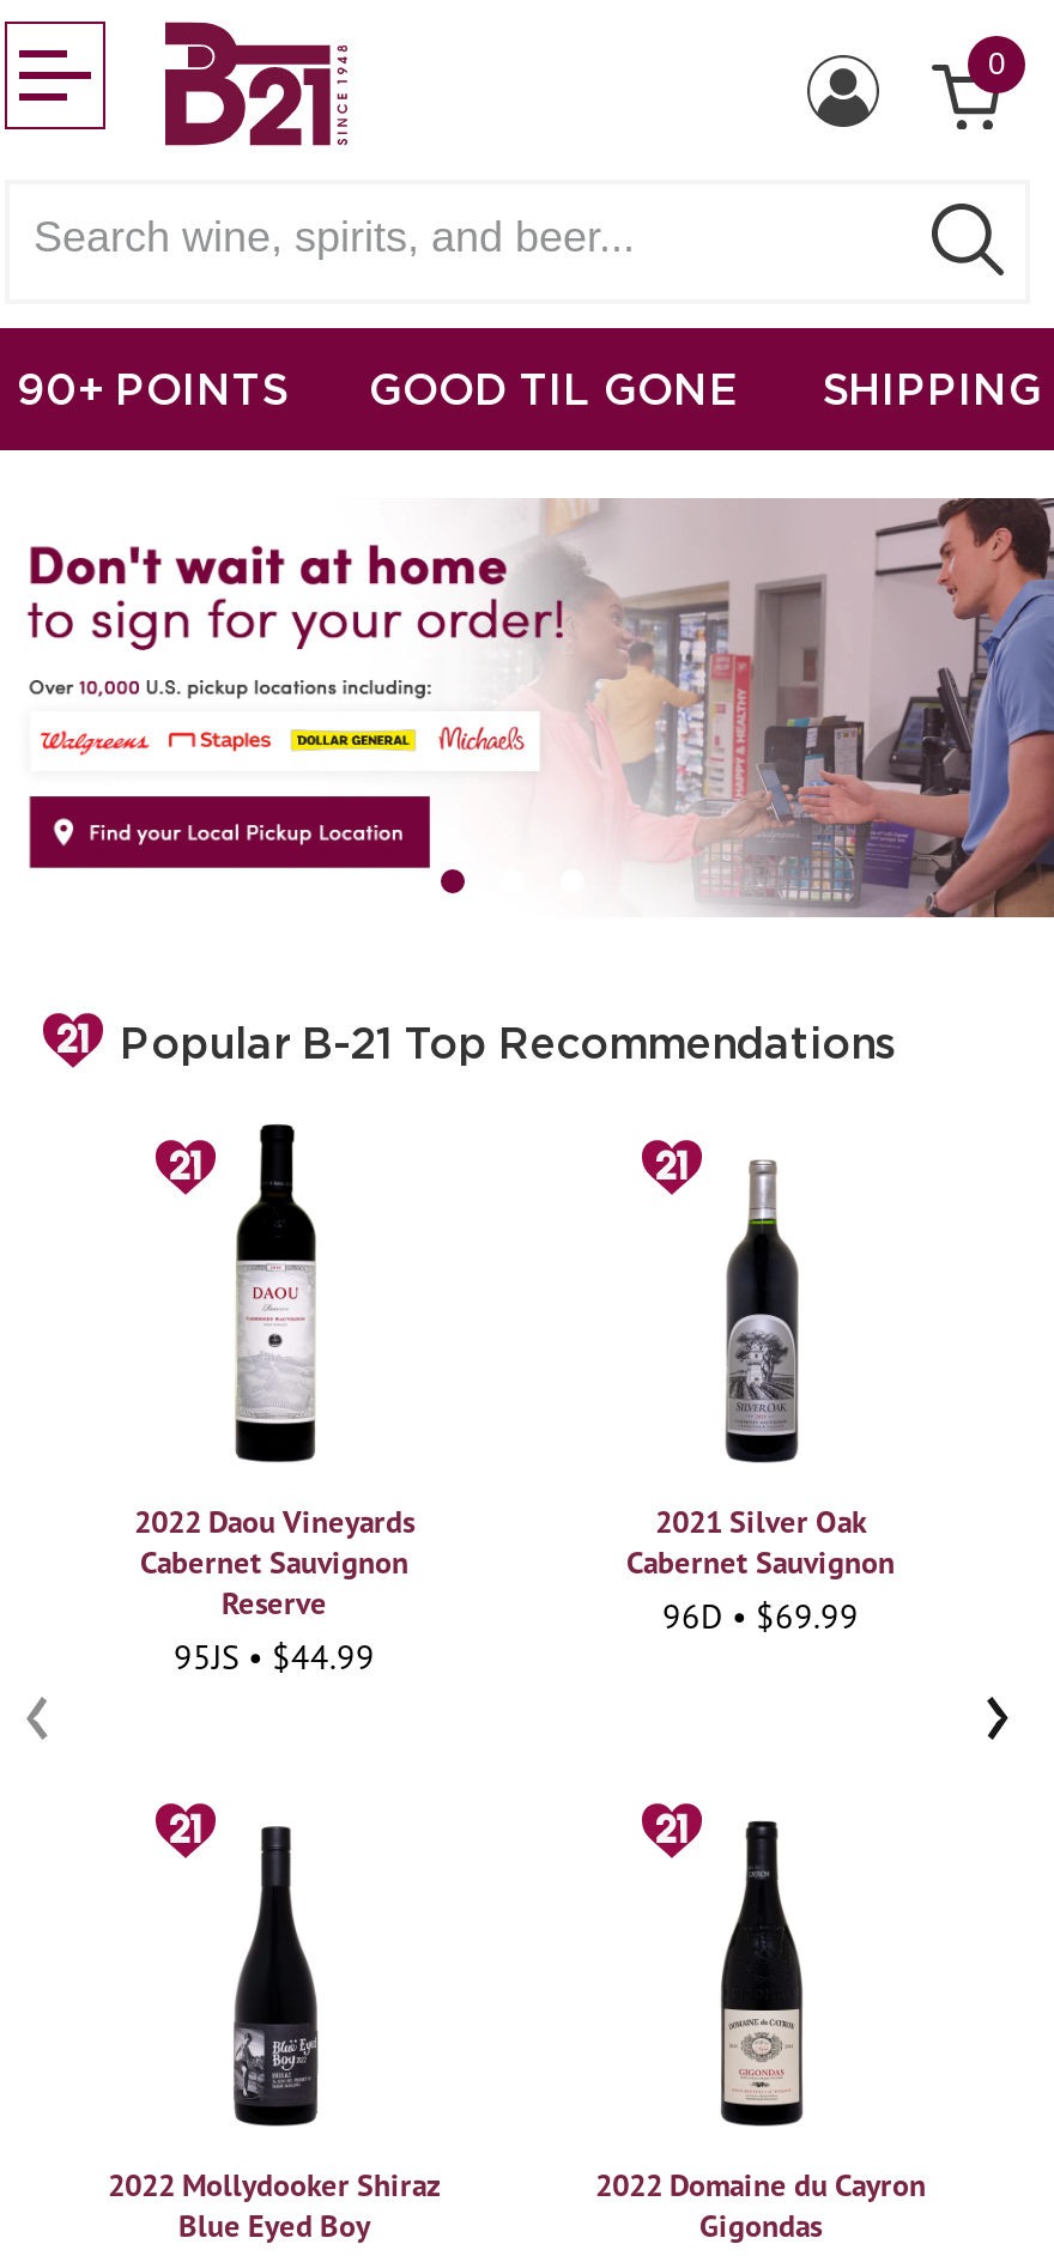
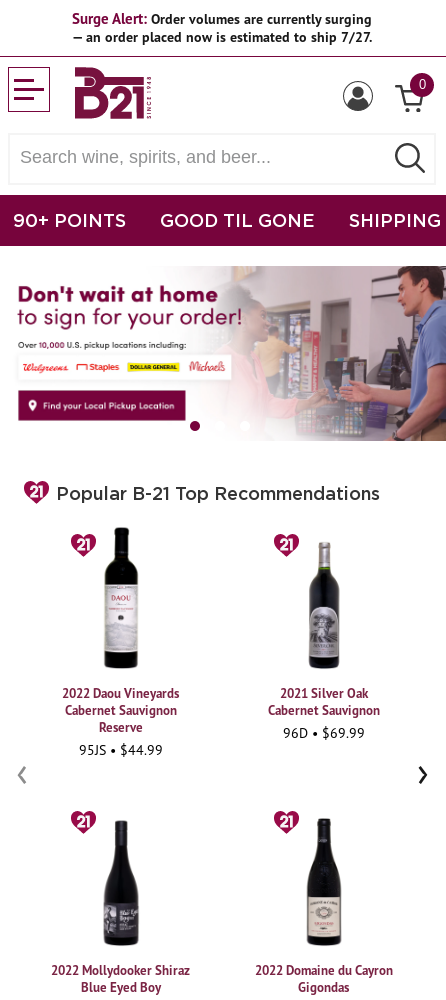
+ Surge Alert: Order volumes are currently surging
+ — an order placed now is estimated to ship 7/27.
